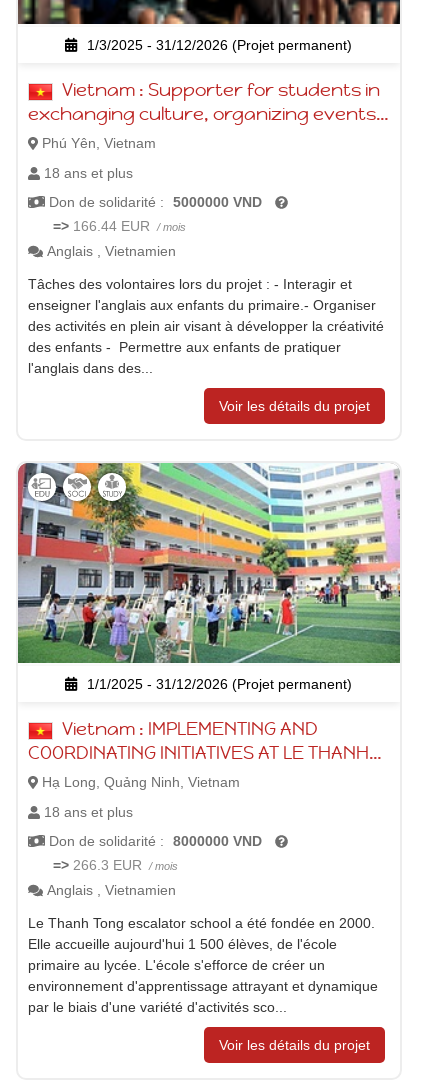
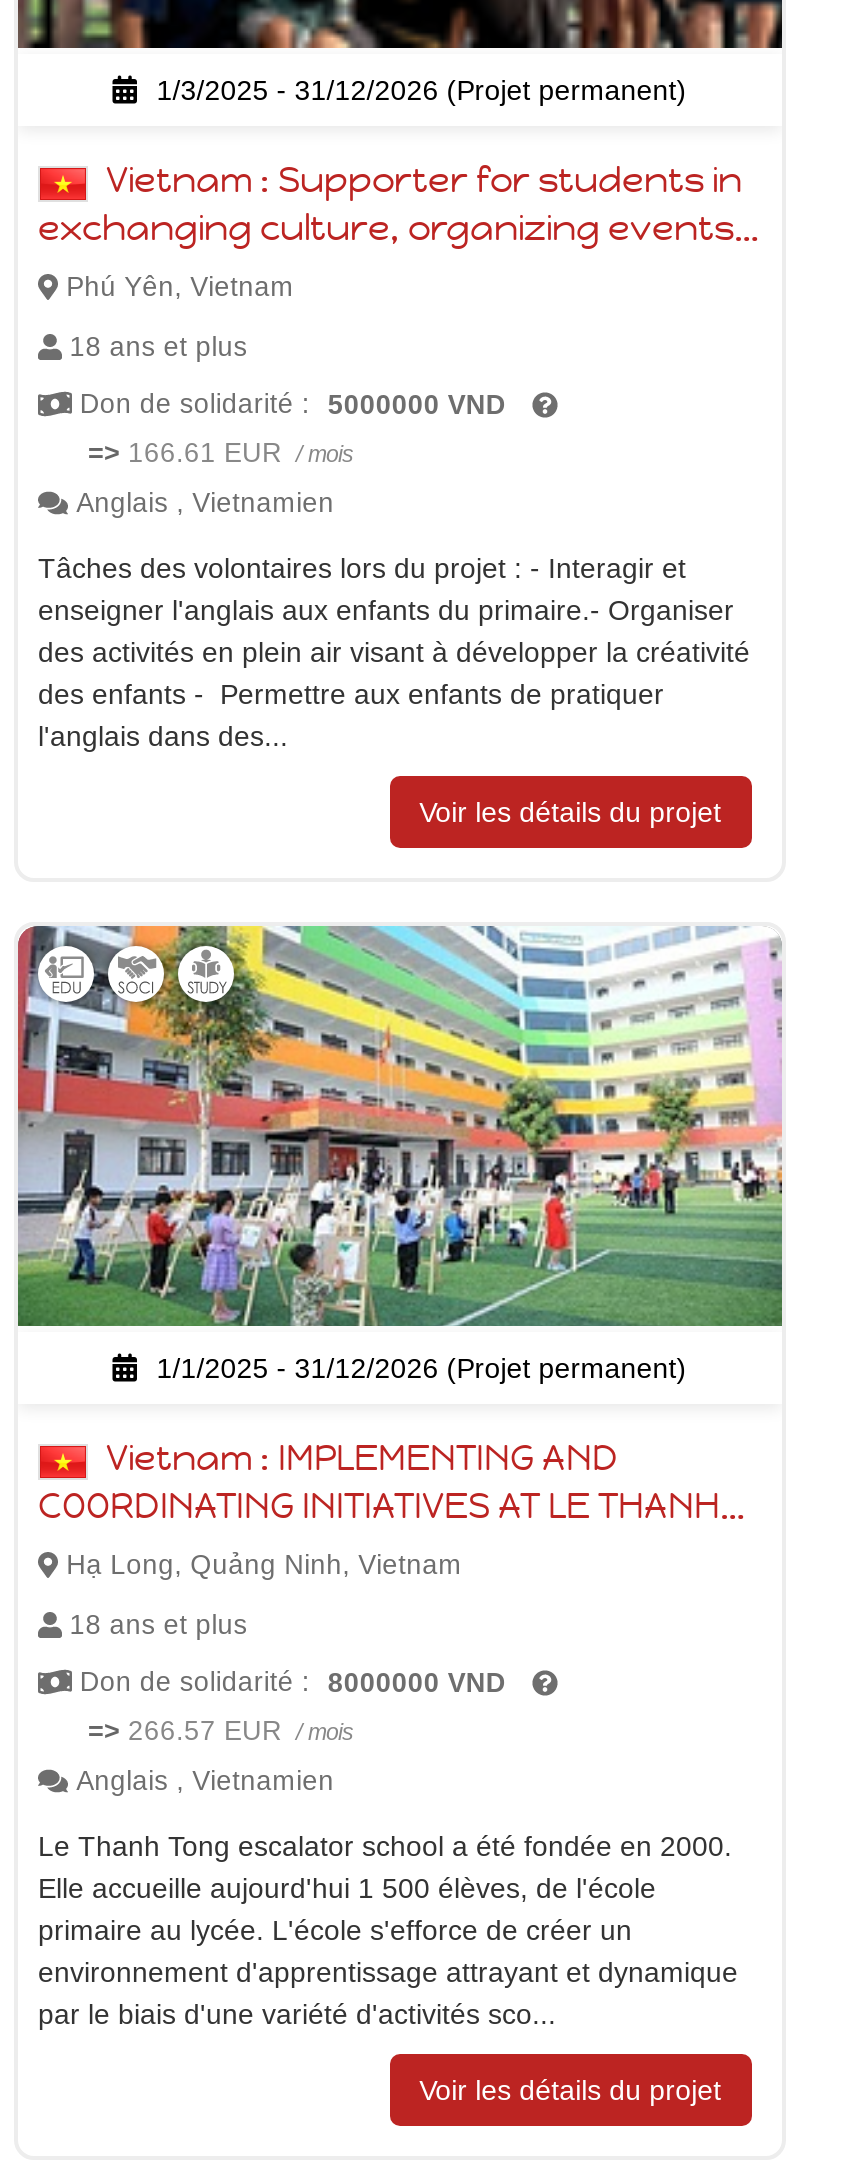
- => 166.44 EUR / mois
+ => 166.61 EUR / mois

- => 266.3 EUR / mois
+ => 266.57 EUR / mois
